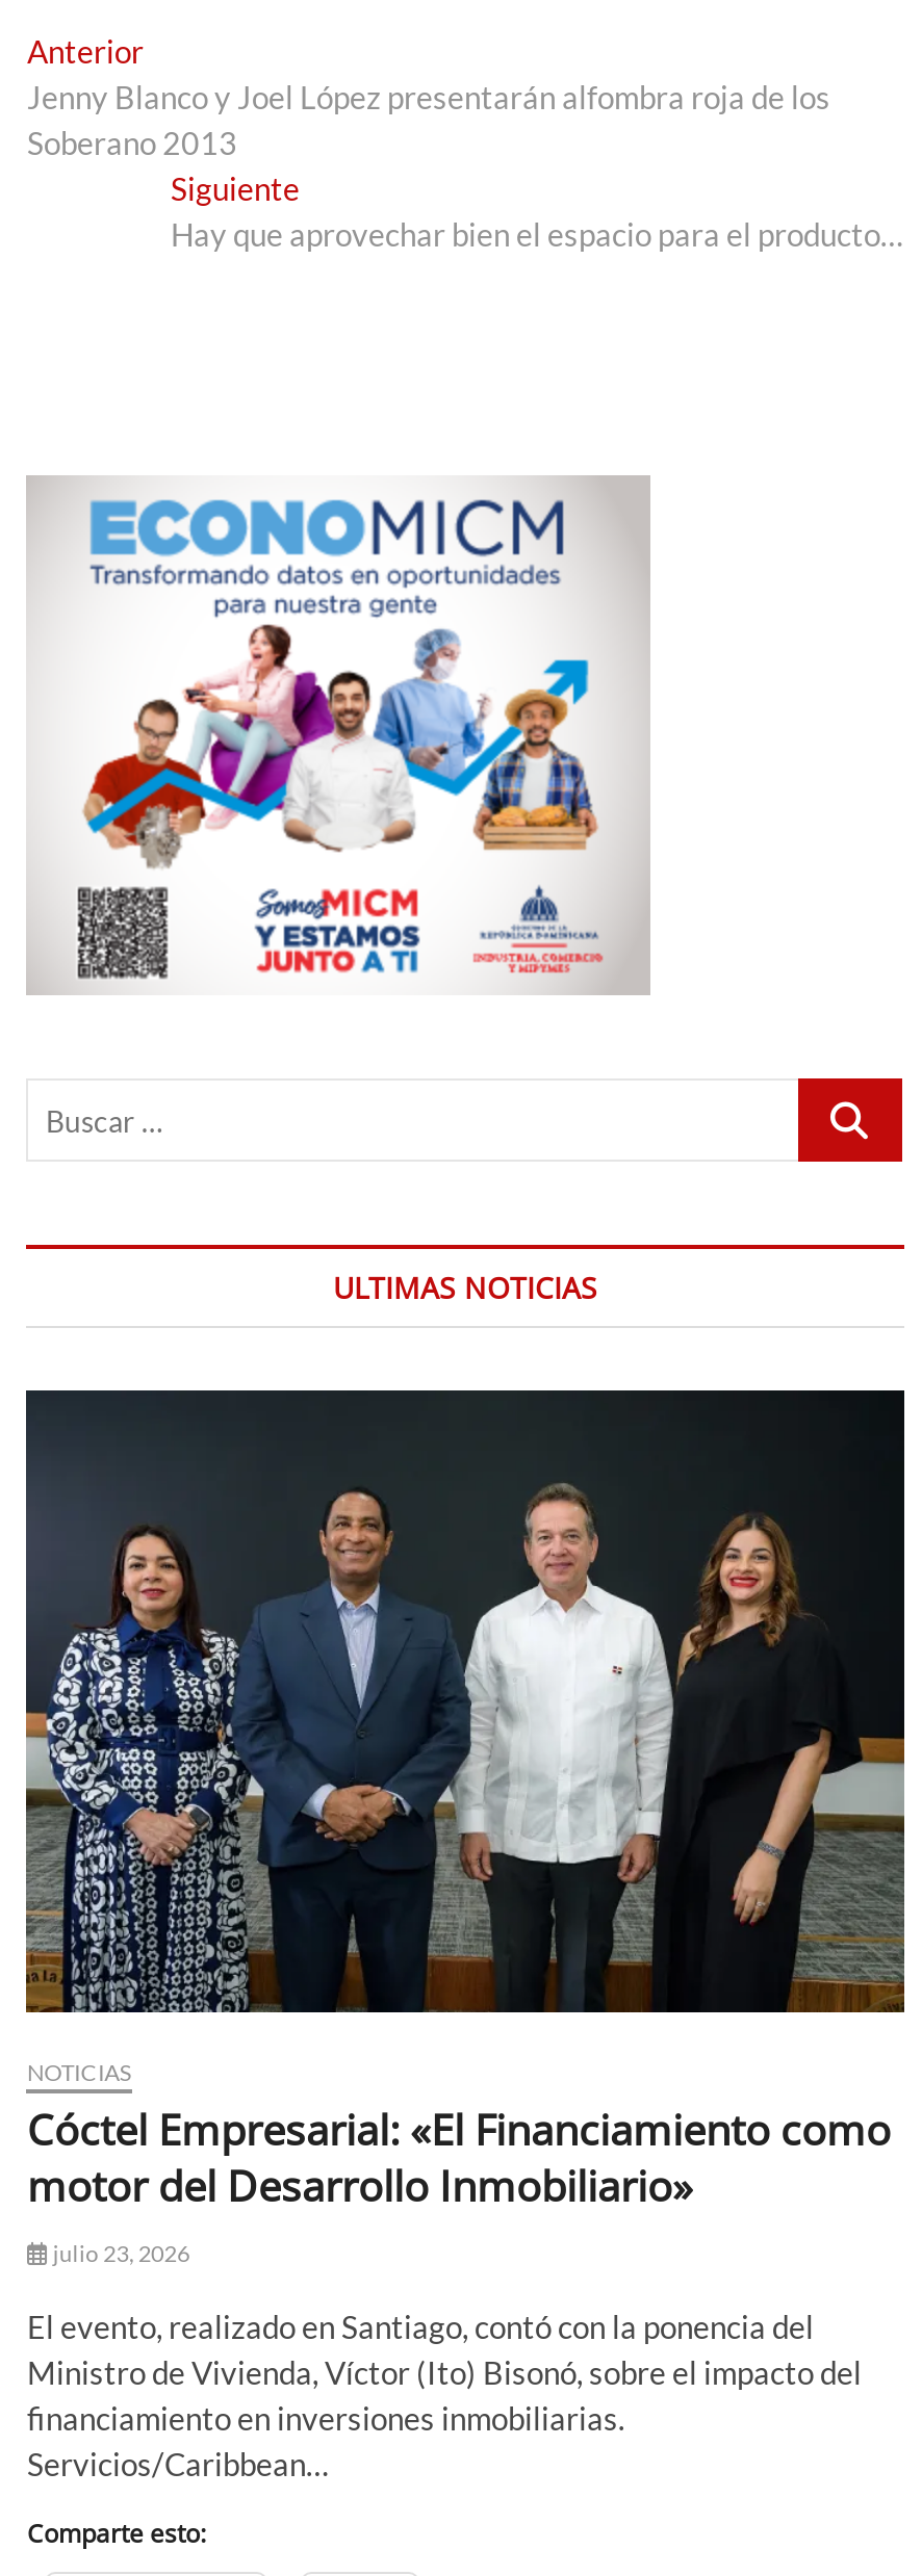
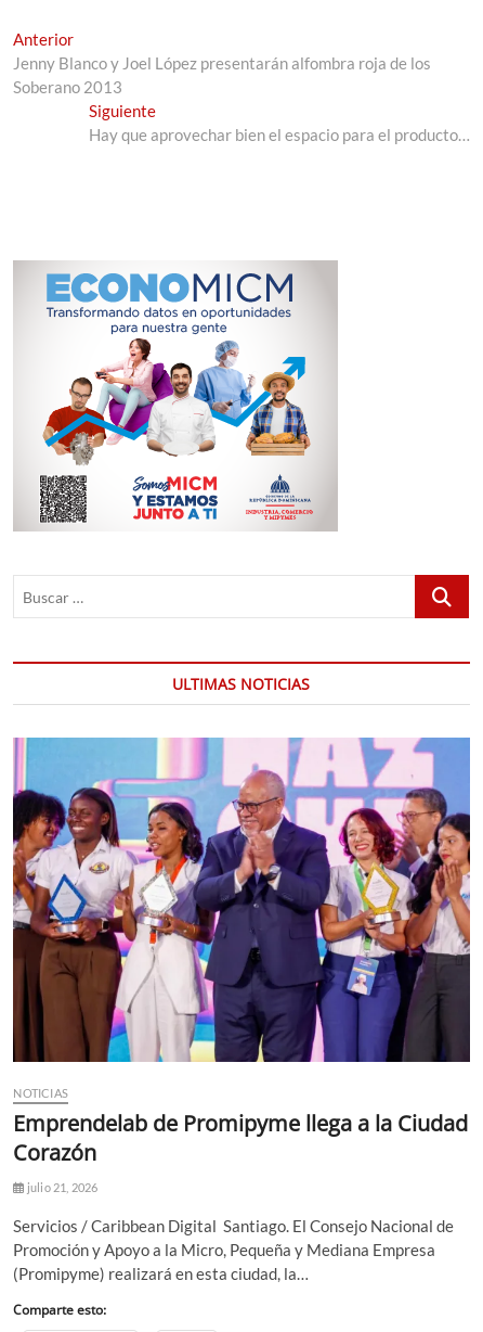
- [image]
+ [image]

- Cóctel Empresarial: «El Financiamiento como
- motor del Desarrollo Inmobiliario»
- julio 23, 2026
+ Emprendelab de Promipyme llega a la Ciudad
+ Corazón
+ julio 21, 2026

- El evento, realizado en Santiago, contó con la ponencia del
- Ministro de Vivienda, Víctor (Ito) Bisonó, sobre el impacto del
- financiamiento en inversiones inmobiliarias.
- Servicios/Caribbean…
+ Servicios / Caribbean Digital Santiago. El Consejo Nacional de
+ Promoción y Apoyo a la Micro, Pequeña y Mediana Empresa
+ (Promipyme) realizará en esta ciudad, la…
